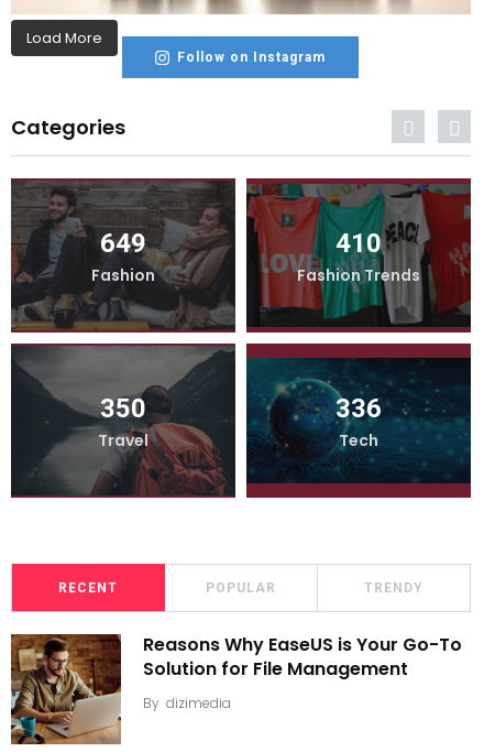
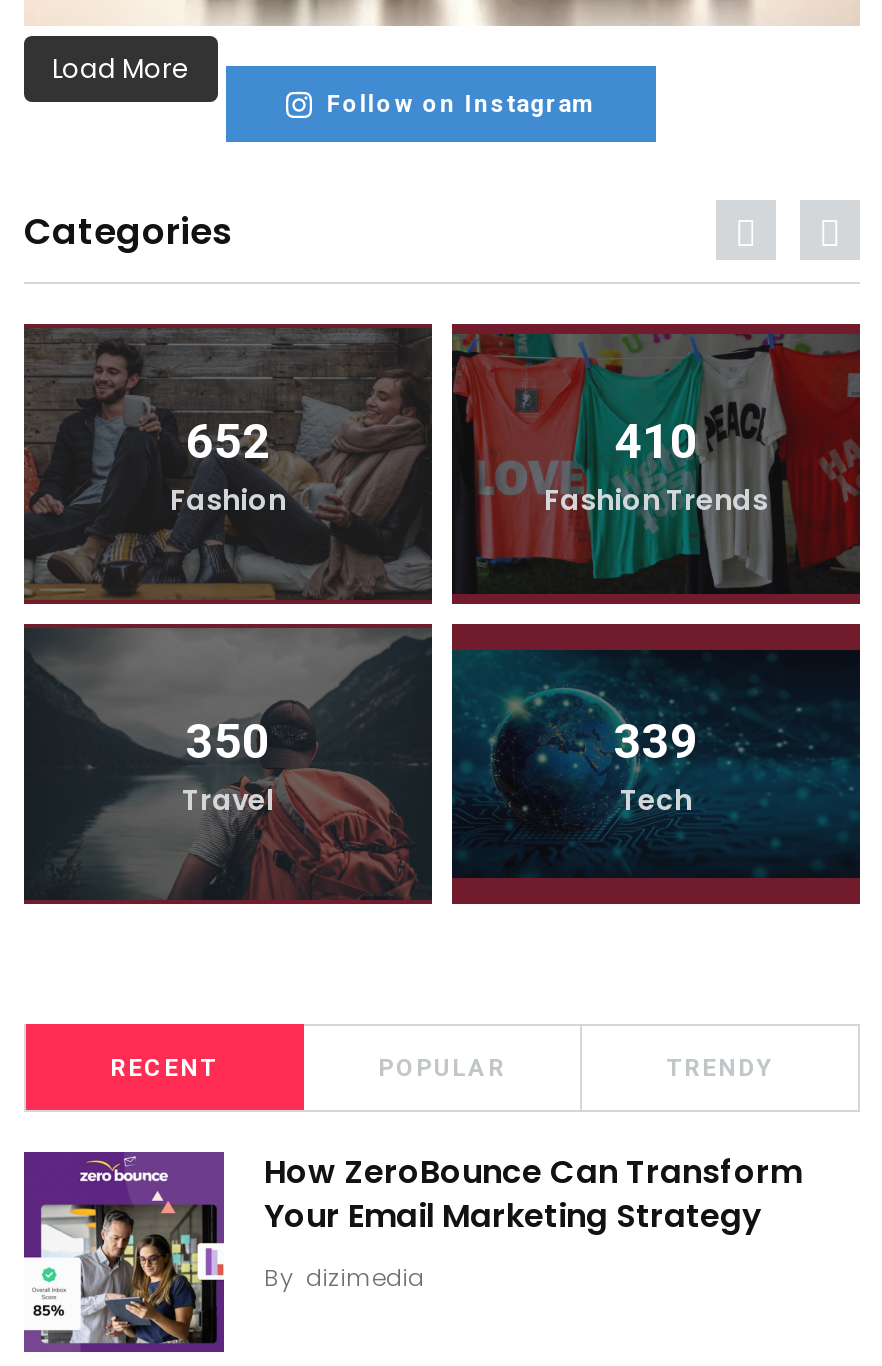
- 649
+ 652

- 336
+ 339

- [image]
- Reasons Why EaseUS is Your Go-To
- Solution for File Management
+ [image]
+ How ZeroBounce Can Transform
+ Your Email Marketing Strategy
